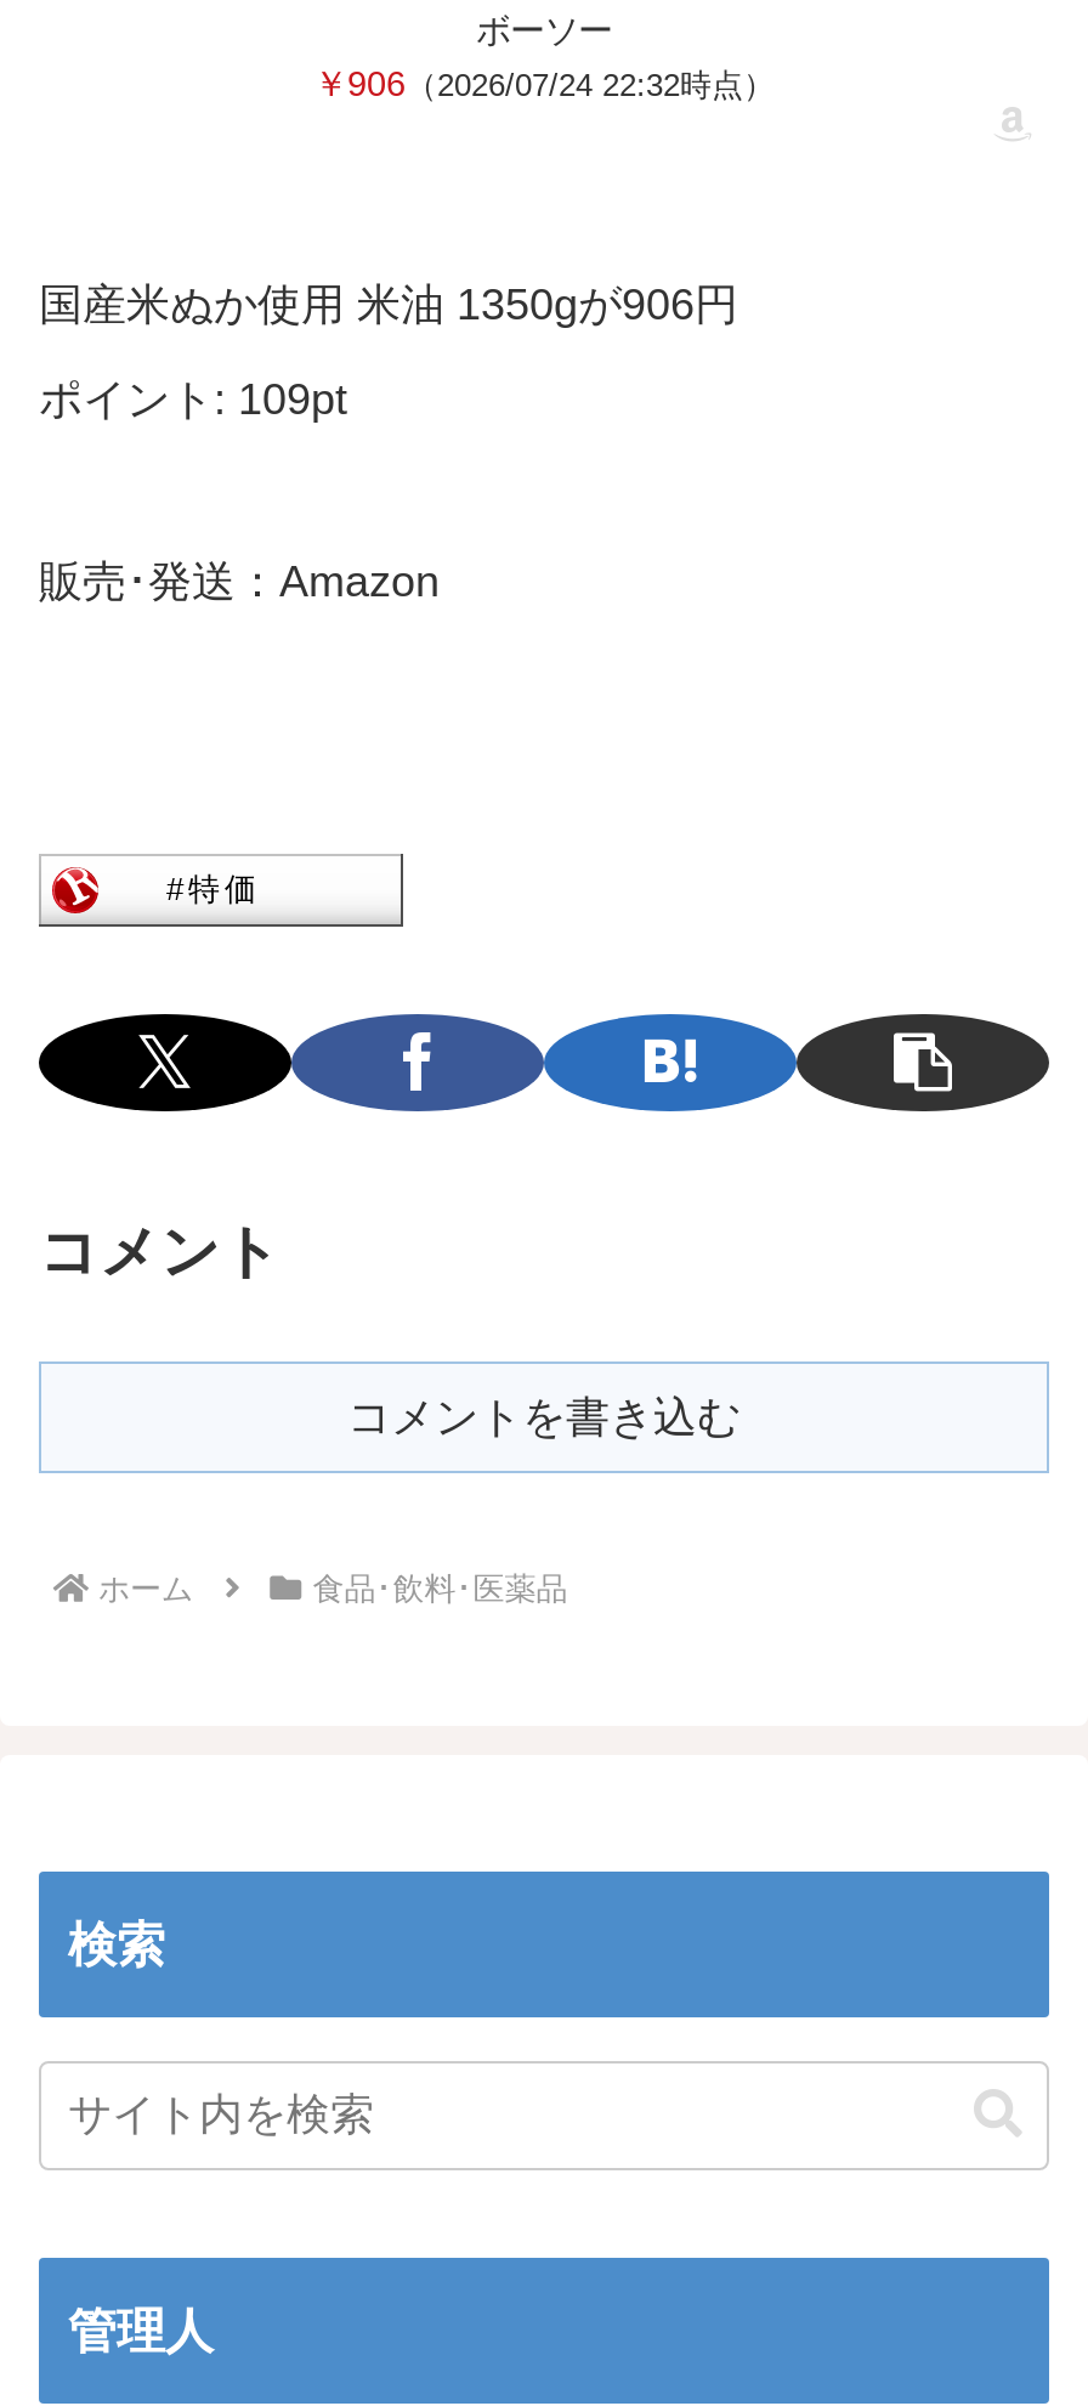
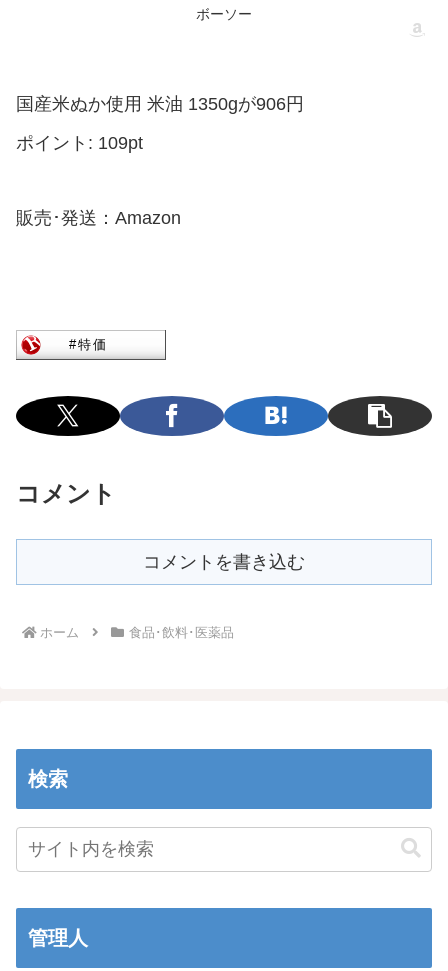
- ￥906（2026/07/24 22:32時点）
